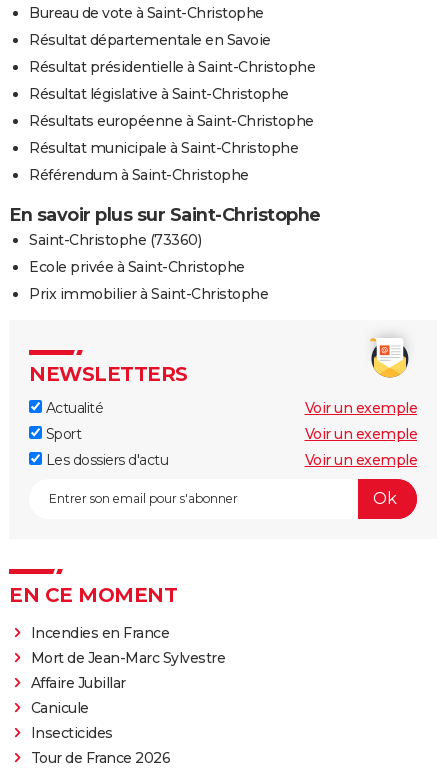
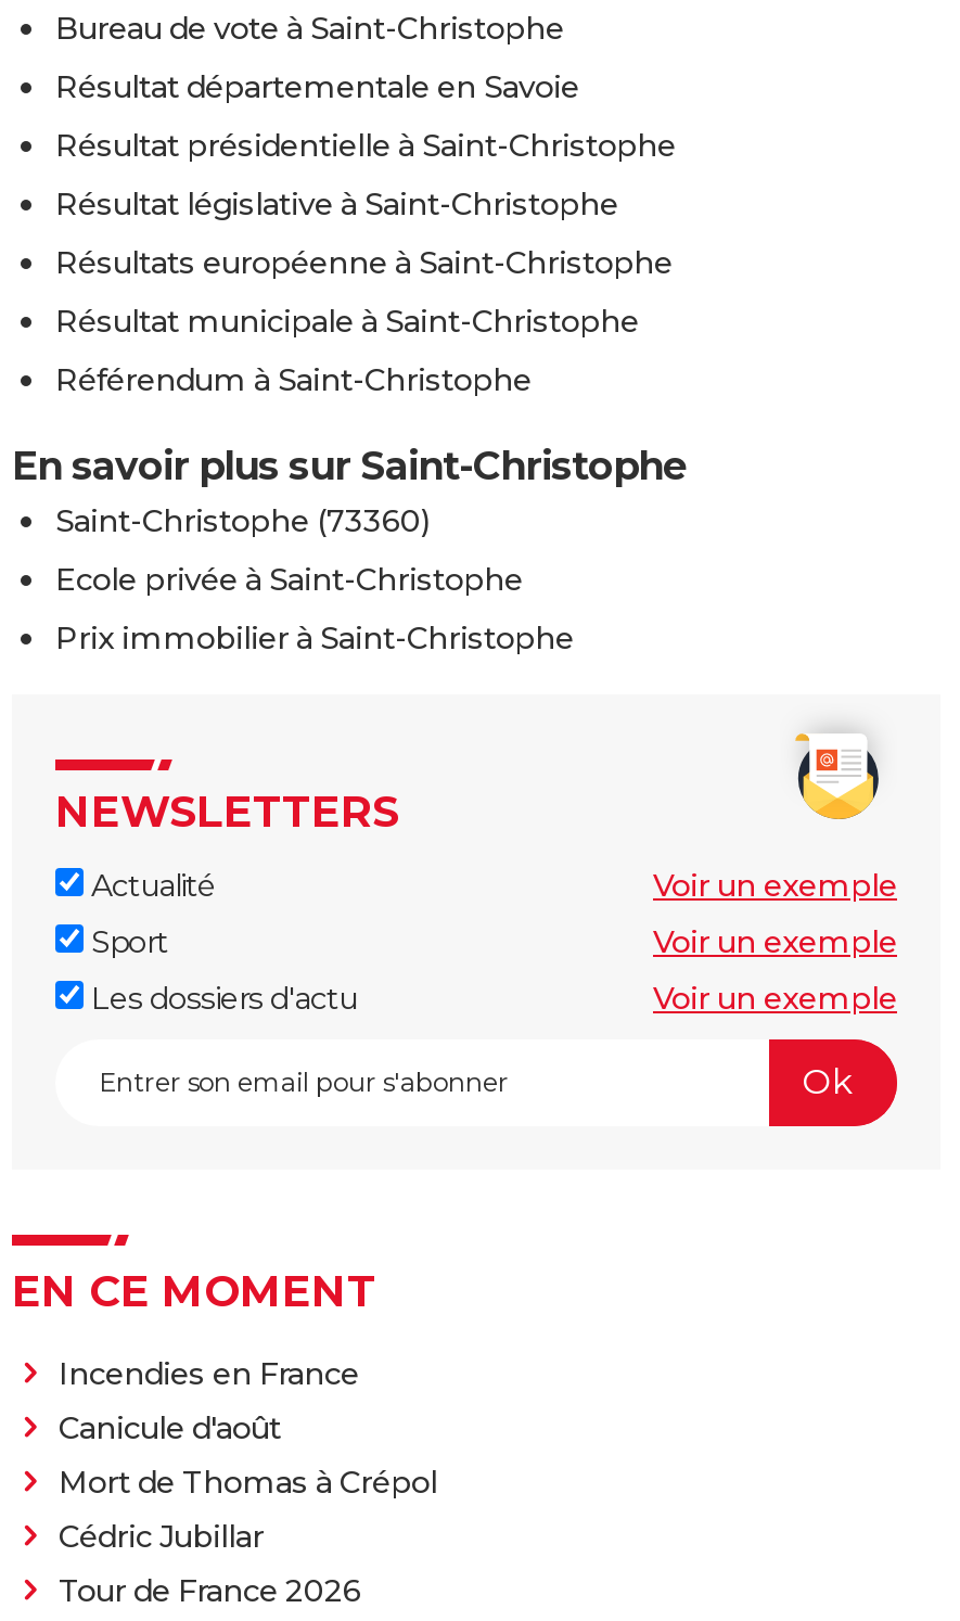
- Mort de Jean-Marc Sylvestre
- Affaire Jubillar
- Canicule
- Insecticides
+ Canicule d'août
+ Mort de Thomas à Crépol
+ Cédric Jubillar
